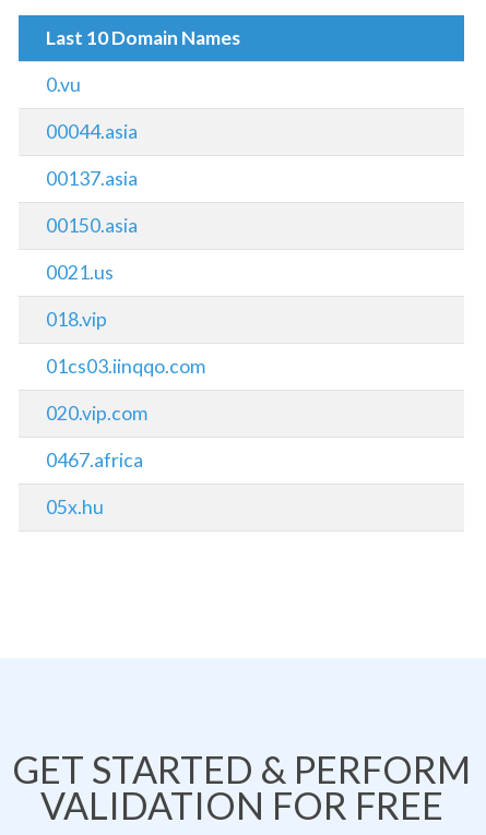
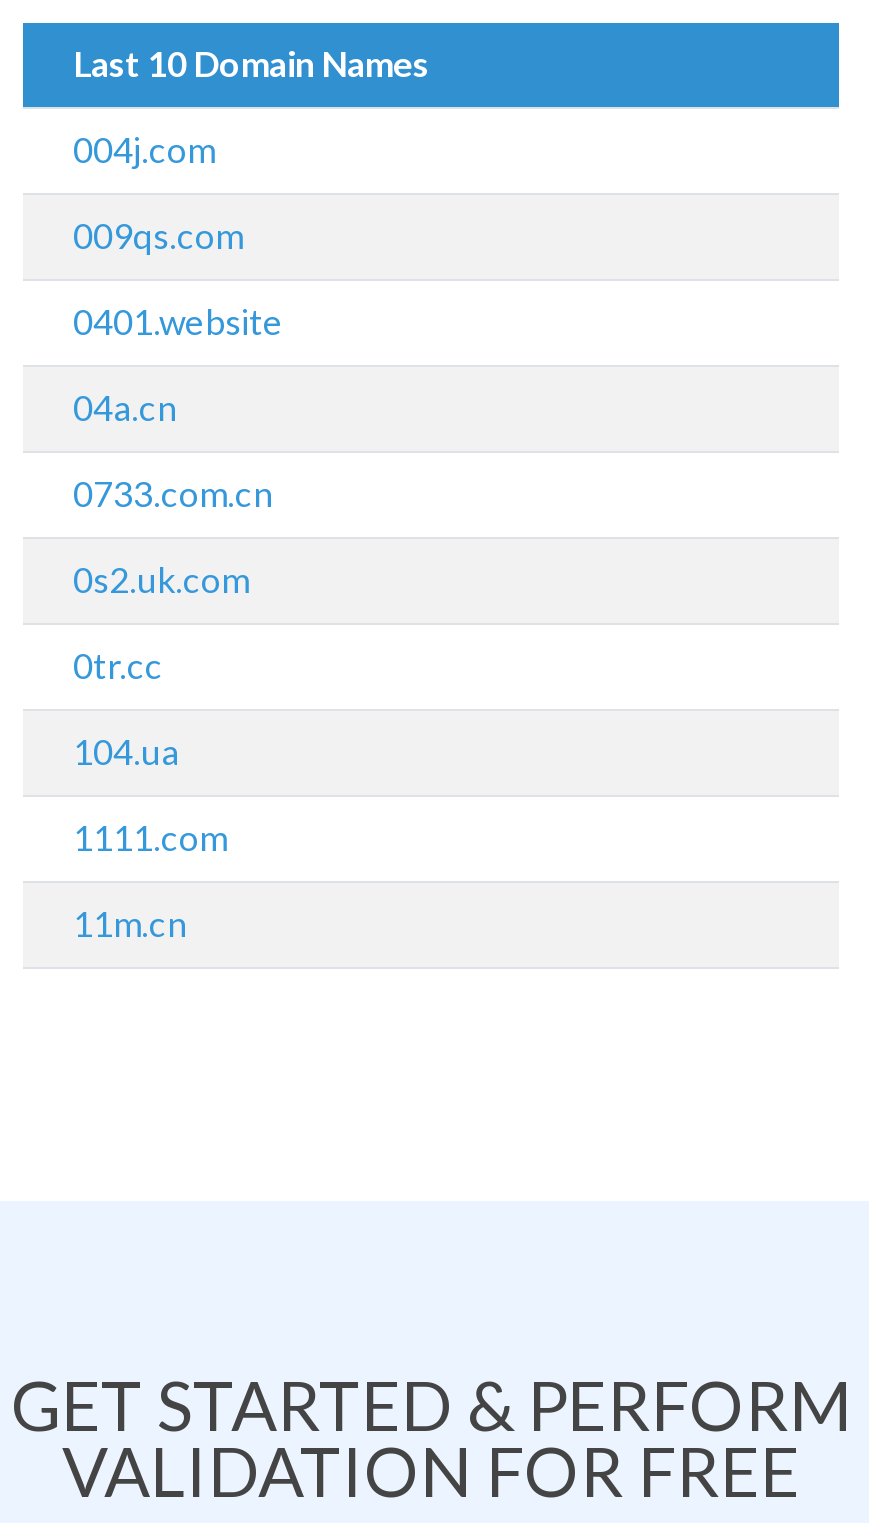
- 0.vu
+ 004j.com

- 00044.asia
+ 009qs.com

- 00137.asia
+ 0401.website

- 00150.asia
+ 04a.cn

- 0021.us
+ 0733.com.cn

- 018.vip
+ 0s2.uk.com

- 01cs03.iinqqo.com
+ 0tr.cc

- 020.vip.com
+ 104.ua

- 0467.africa
+ 1111.com

- 05x.hu
+ 11m.cn
